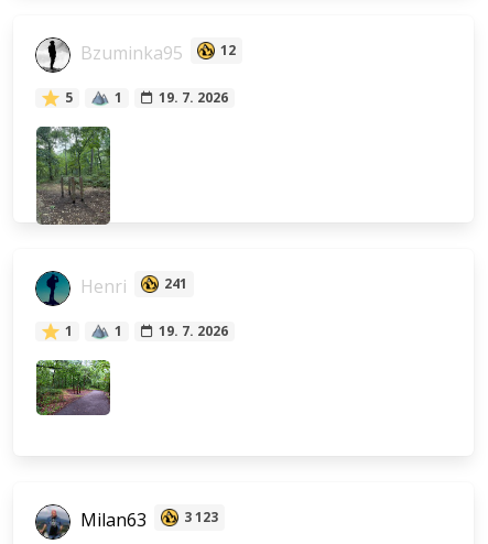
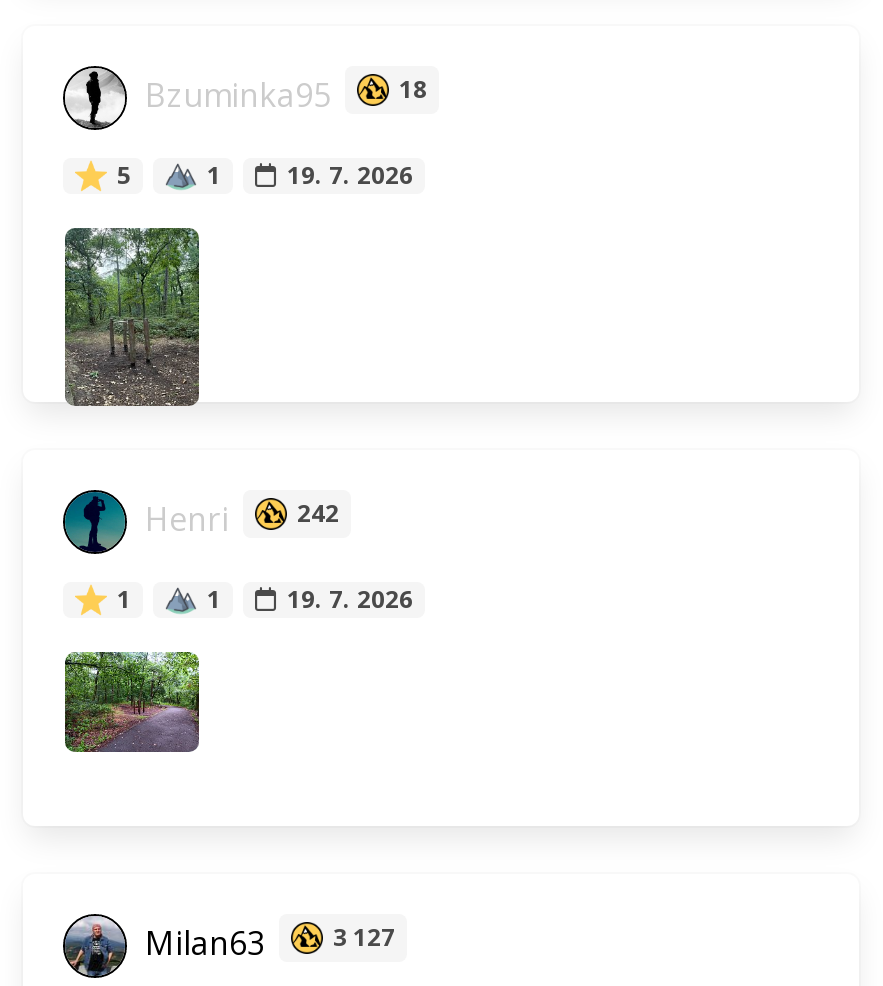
- Bzuminka95 12
+ Bzuminka95 18

- Henri 241
+ Henri 242

- Milan63 3 123
+ Milan63 3 127
